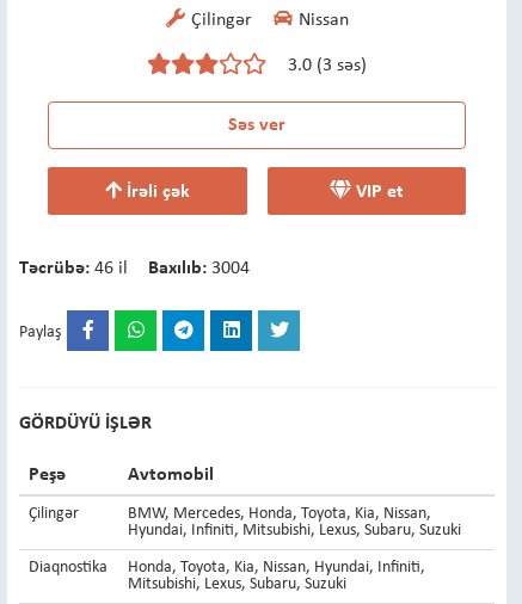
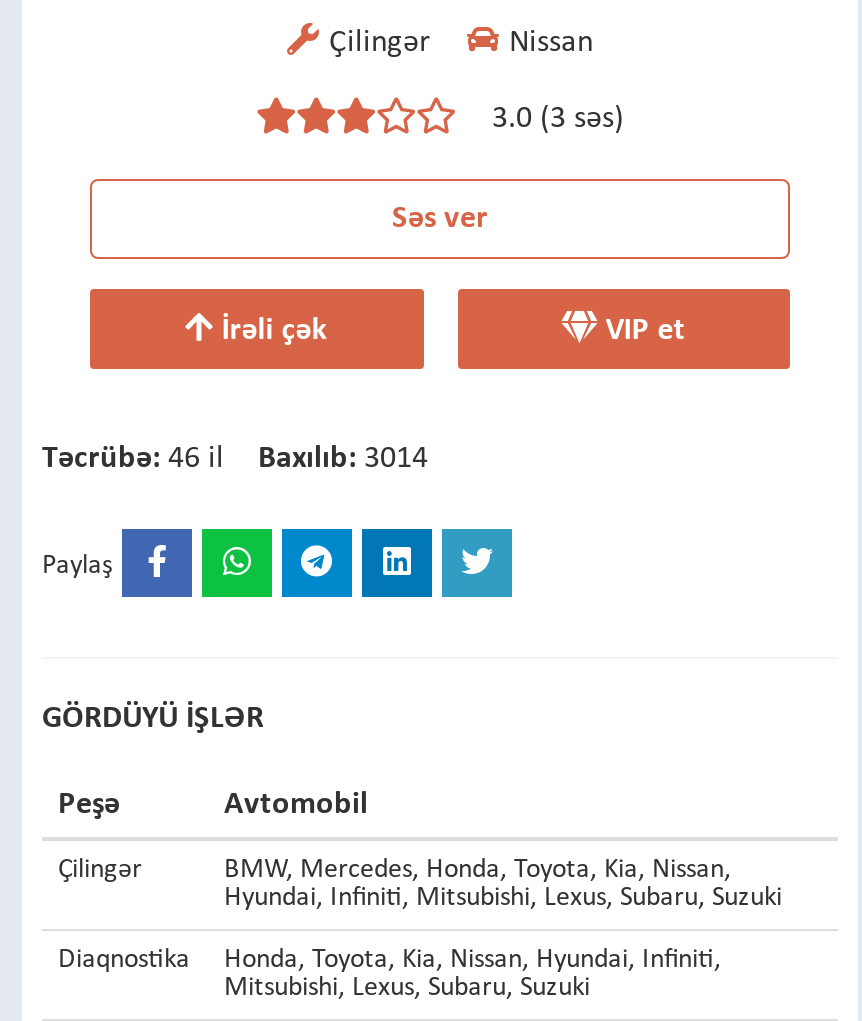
- Təcrübə: 46 il Baxılıb: 3004
+ Təcrübə: 46 il Baxılıb: 3014
